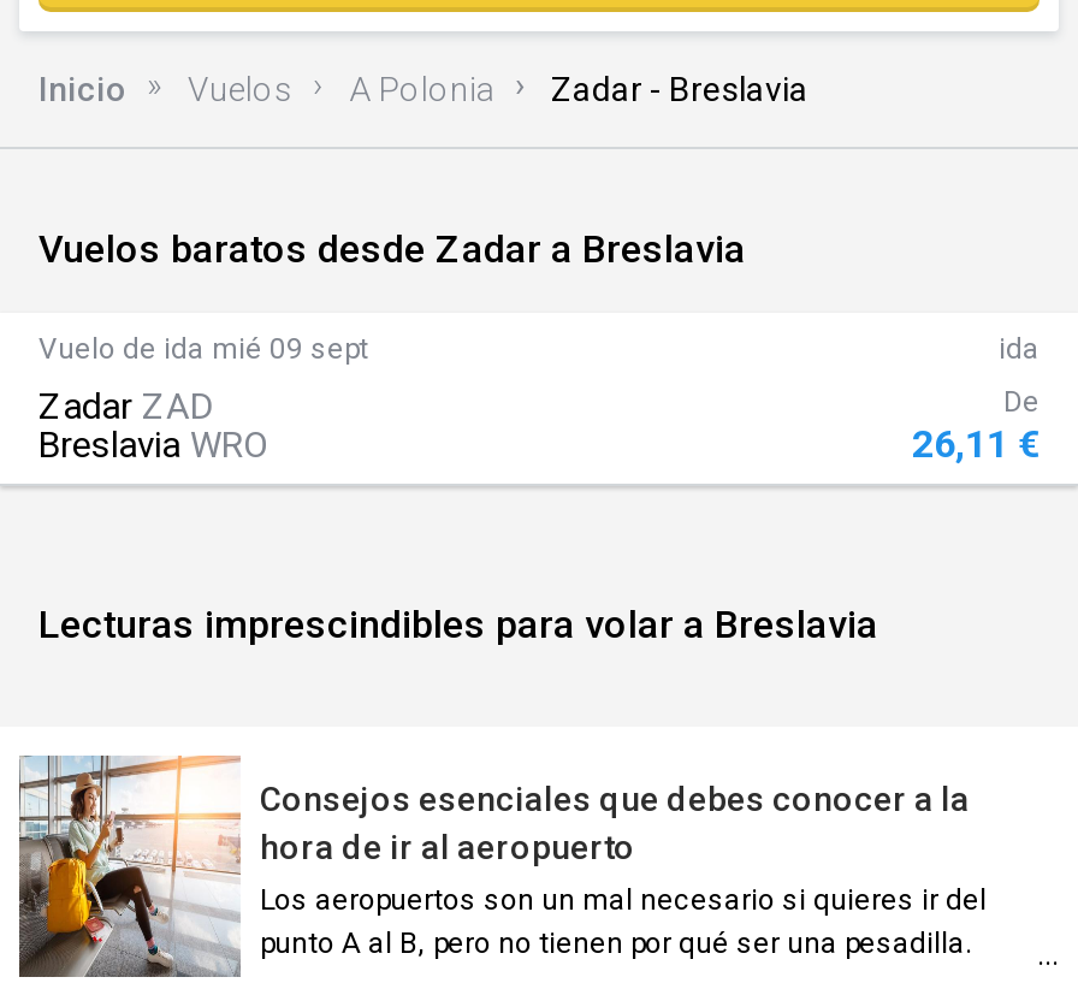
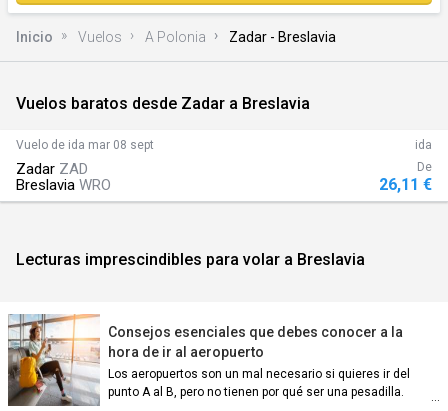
- Vuelo de ida mié 09 sept
+ Vuelo de ida mar 08 sept
